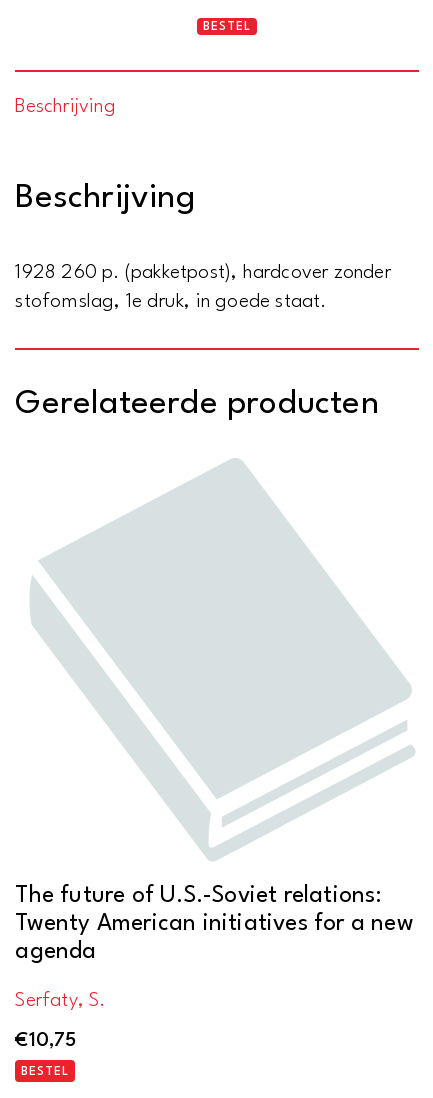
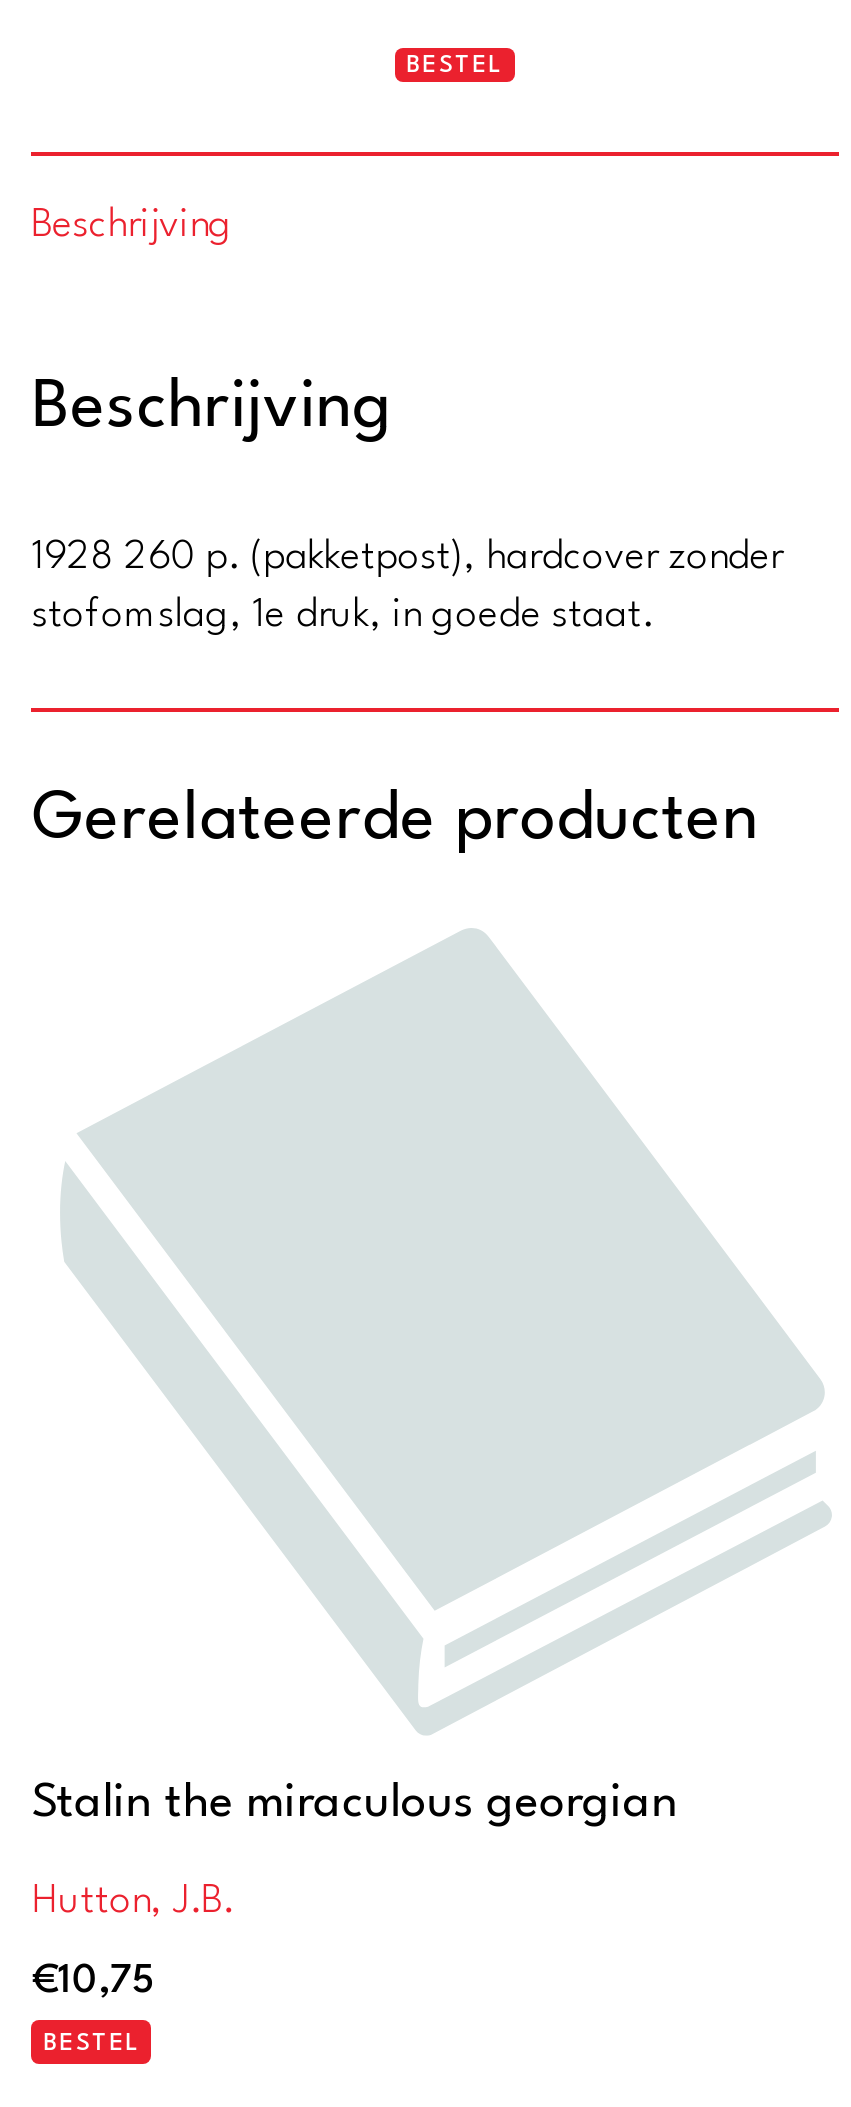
- The future of U.S.-Soviet relations:
- Twenty American initiatives for a new
- agenda
+ Stalin the miraculous georgian

- Serfaty, S.
+ Hutton, J.B.
